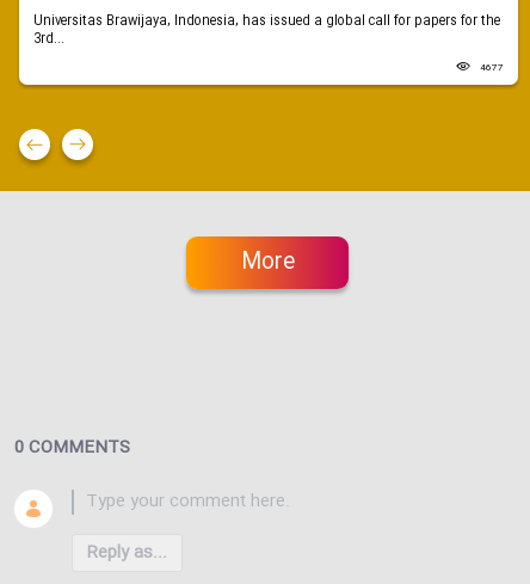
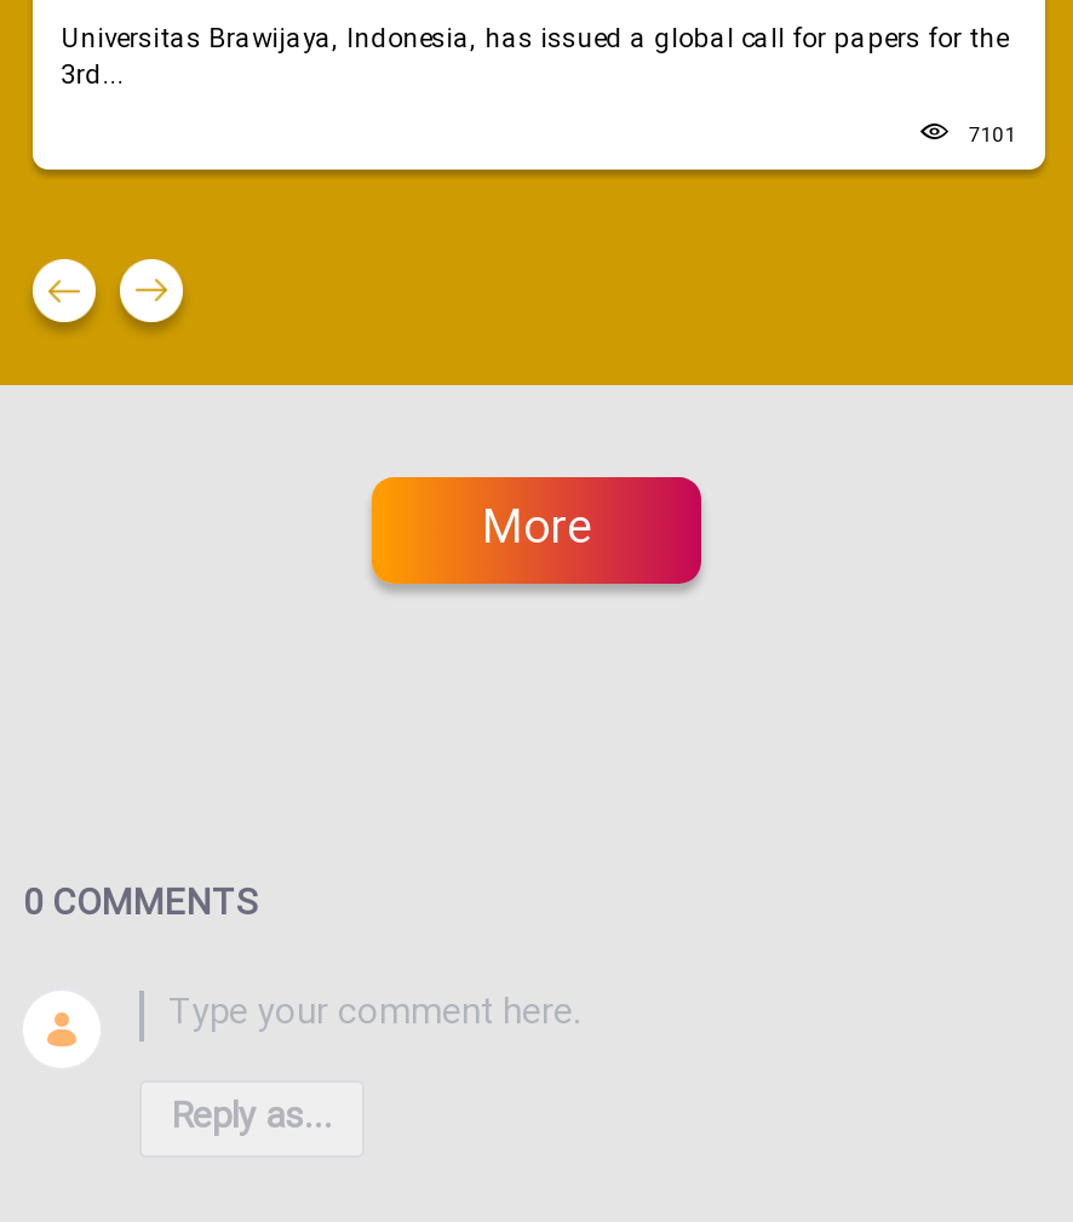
- 4677
+ 7101
